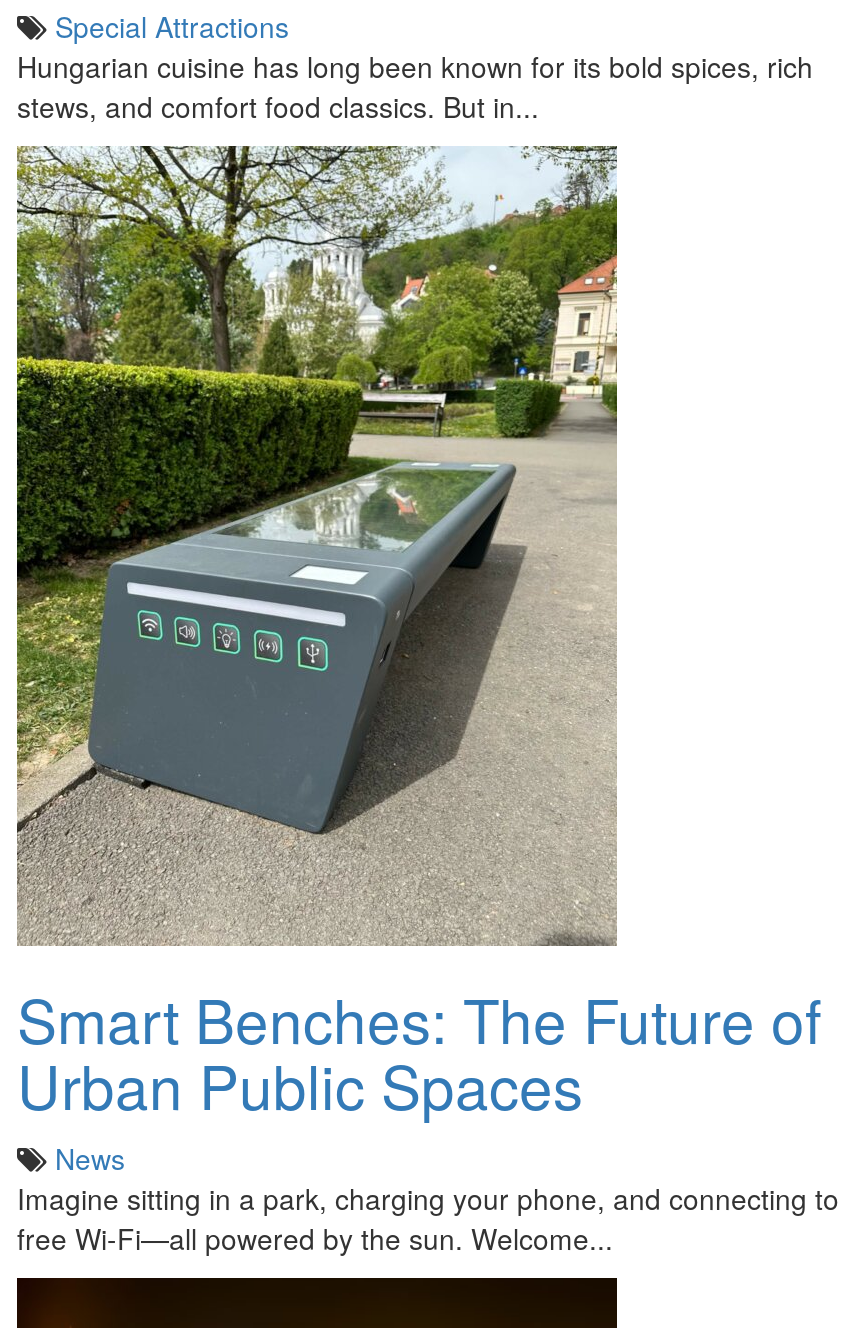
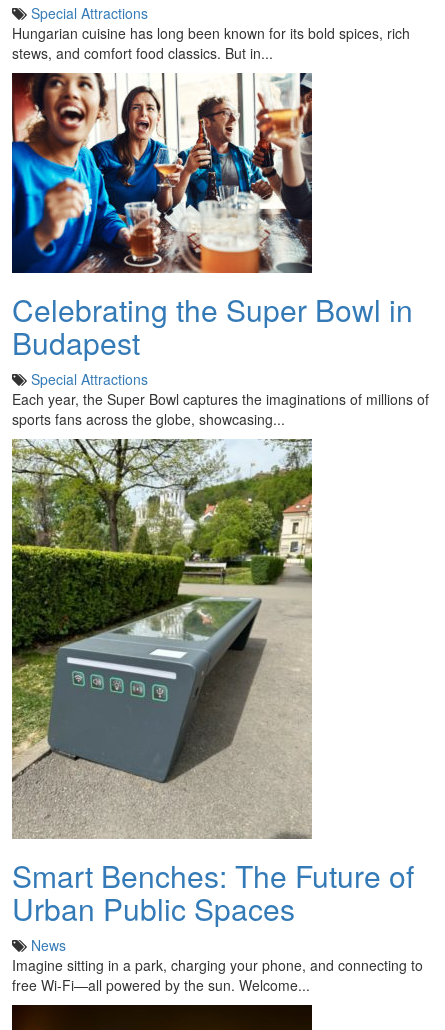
+ [image]
+ Celebrating the Super Bowl in
+ Budapest
+ Special Attractions
+ Each year, the Super Bowl captures the imaginations of millions of
+ sports fans across the globe, showcasing...
